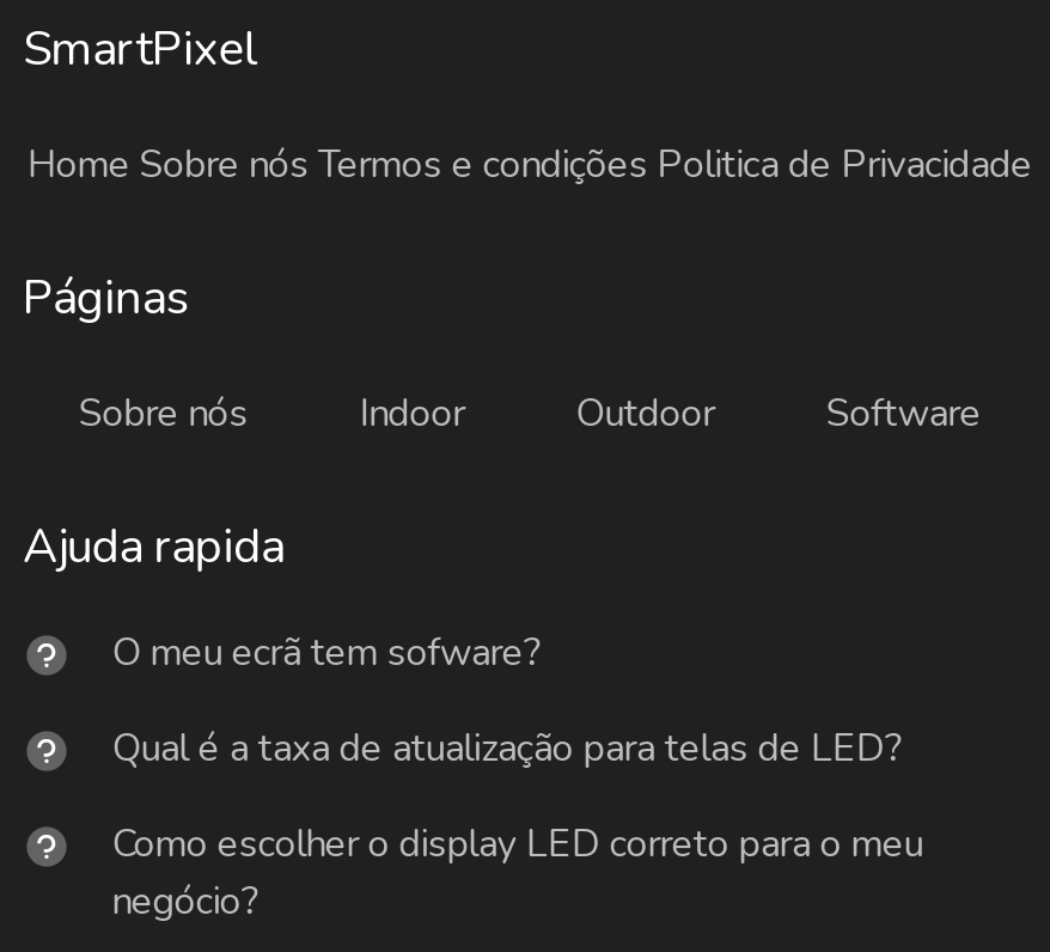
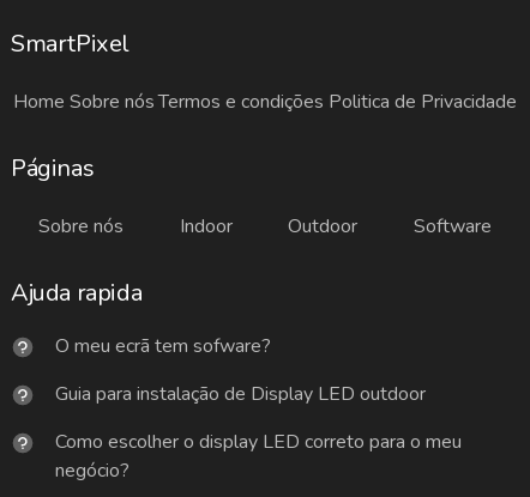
- Qual é a taxa de atualização para telas de LED?
+ Guia para instalação de Display LED outdoor
